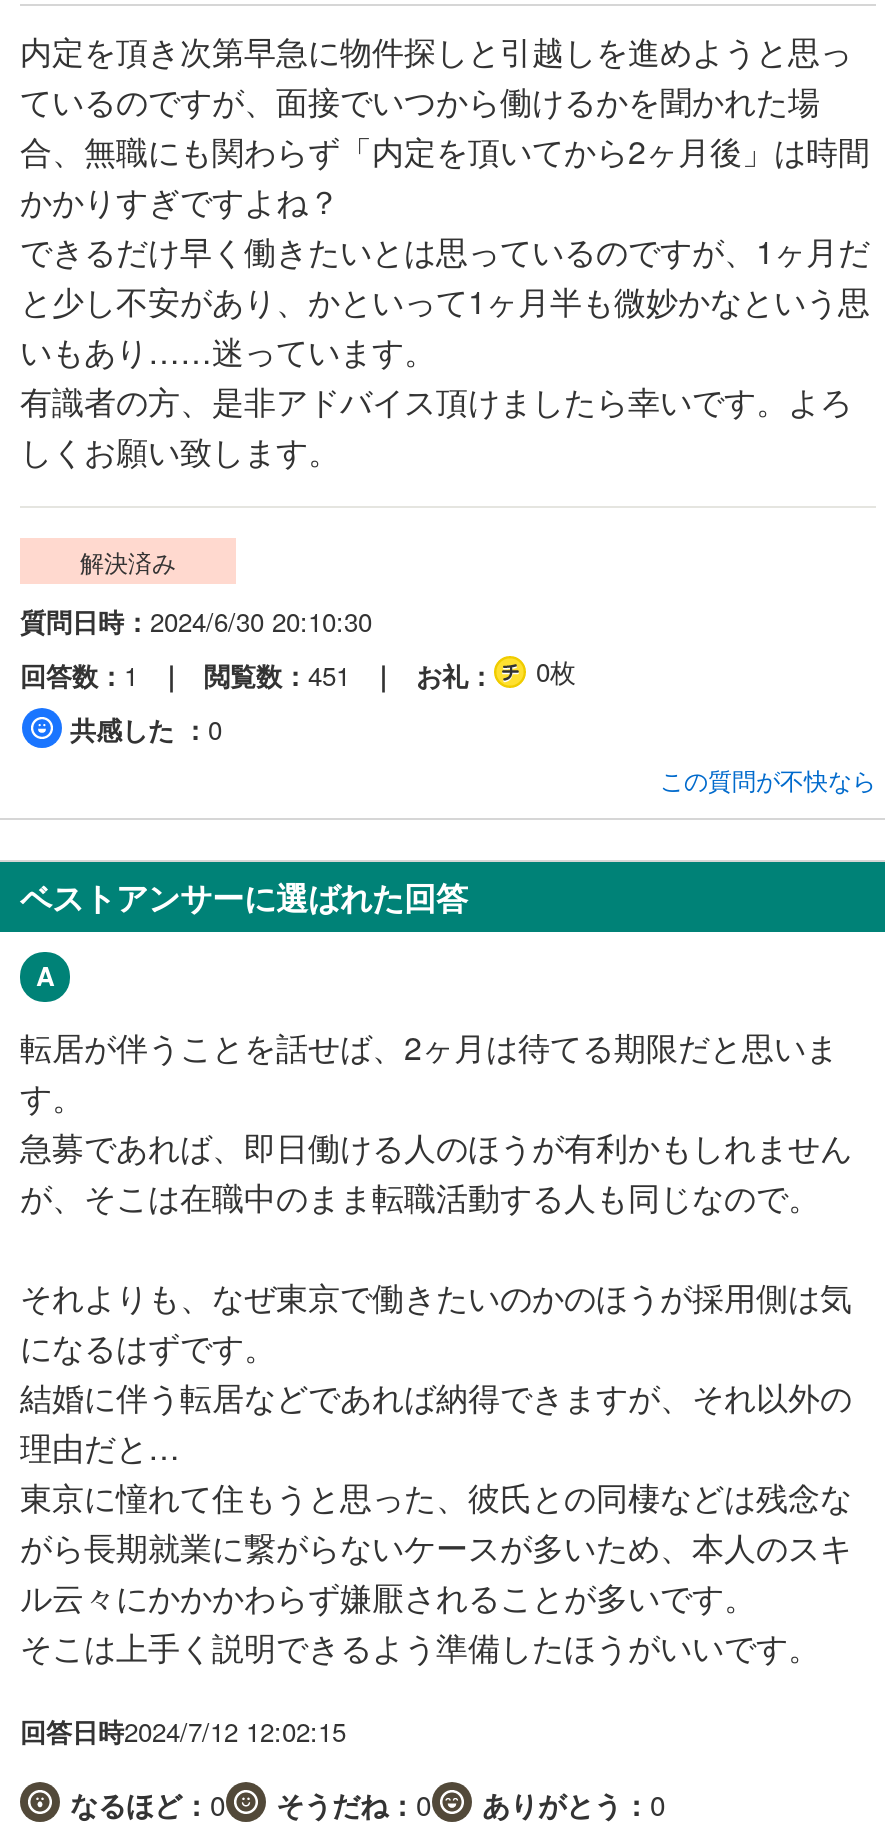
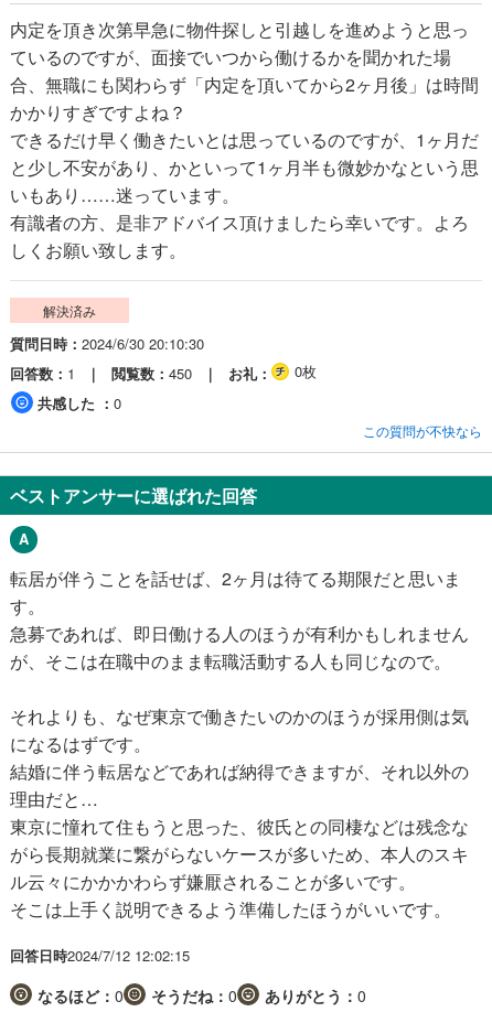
- 回答数 1 閲覧数 451 お礼 0枚
+ 回答数 1 閲覧数 450 お礼 0枚
